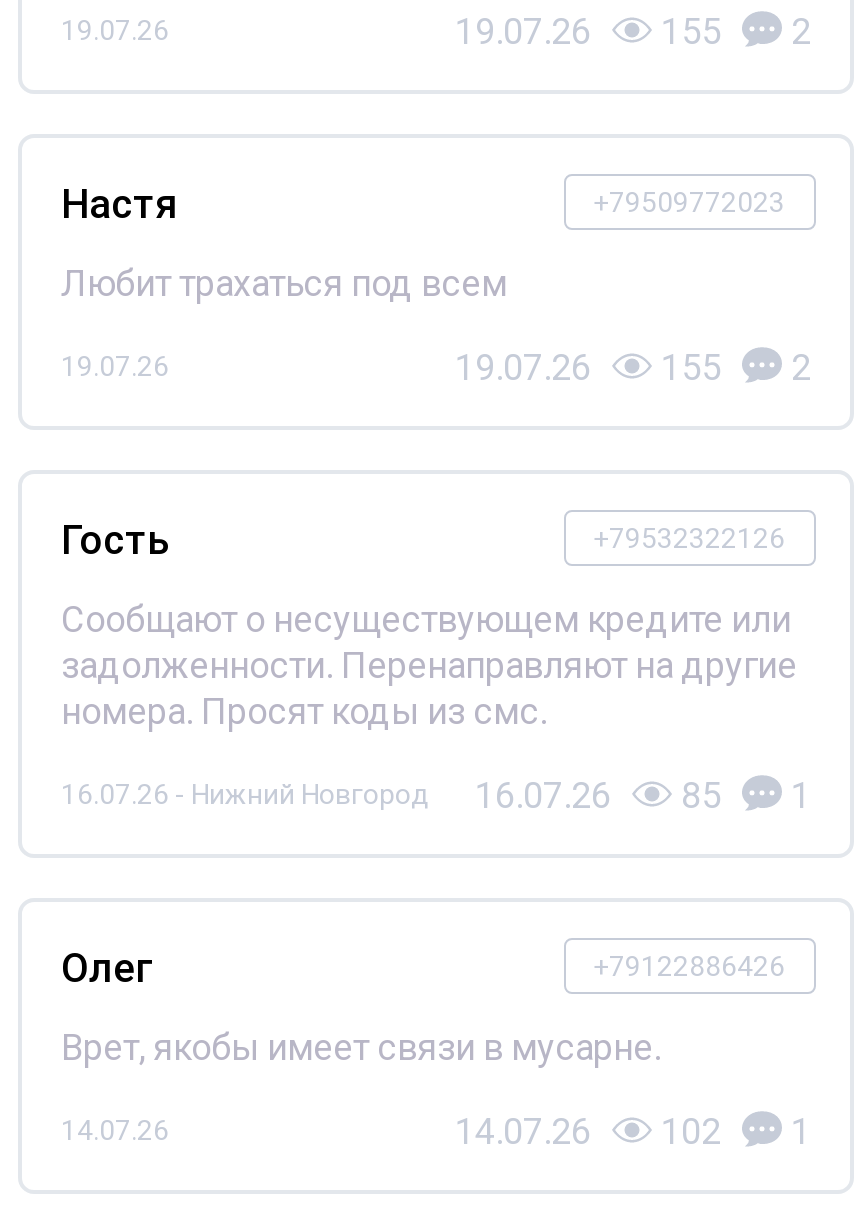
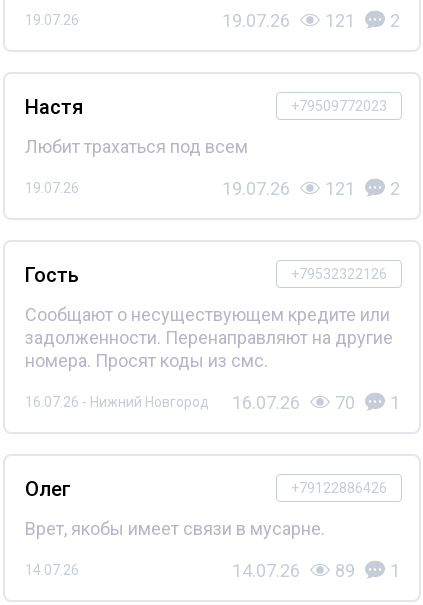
- 19.07.26 155 2
+ 19.07.26 121 2

- 19.07.26 155 2
+ 19.07.26 121 2

- 16.07.26 - Нижний Новгород 16.07.26 85 1
+ 16.07.26 - Нижний Новгород 16.07.26 70 1

- 14.07.26 102 1
+ 14.07.26 89 1
